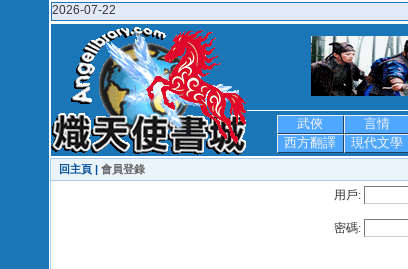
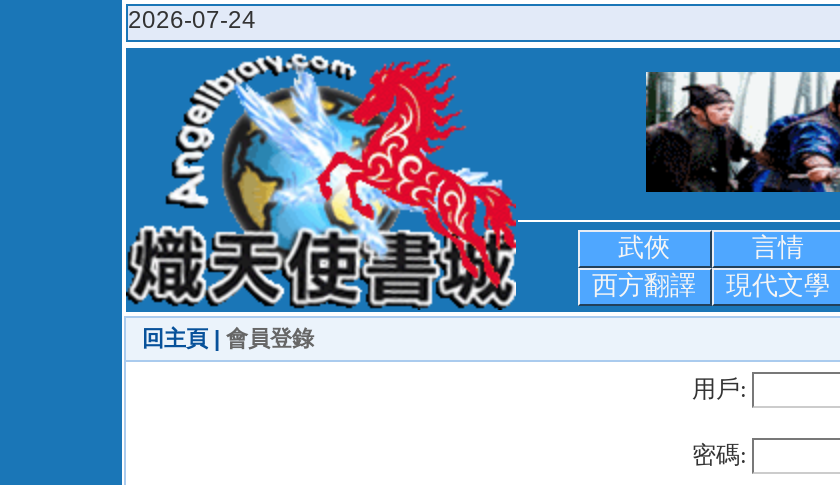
- 2026-07-22
+ 2026-07-24
